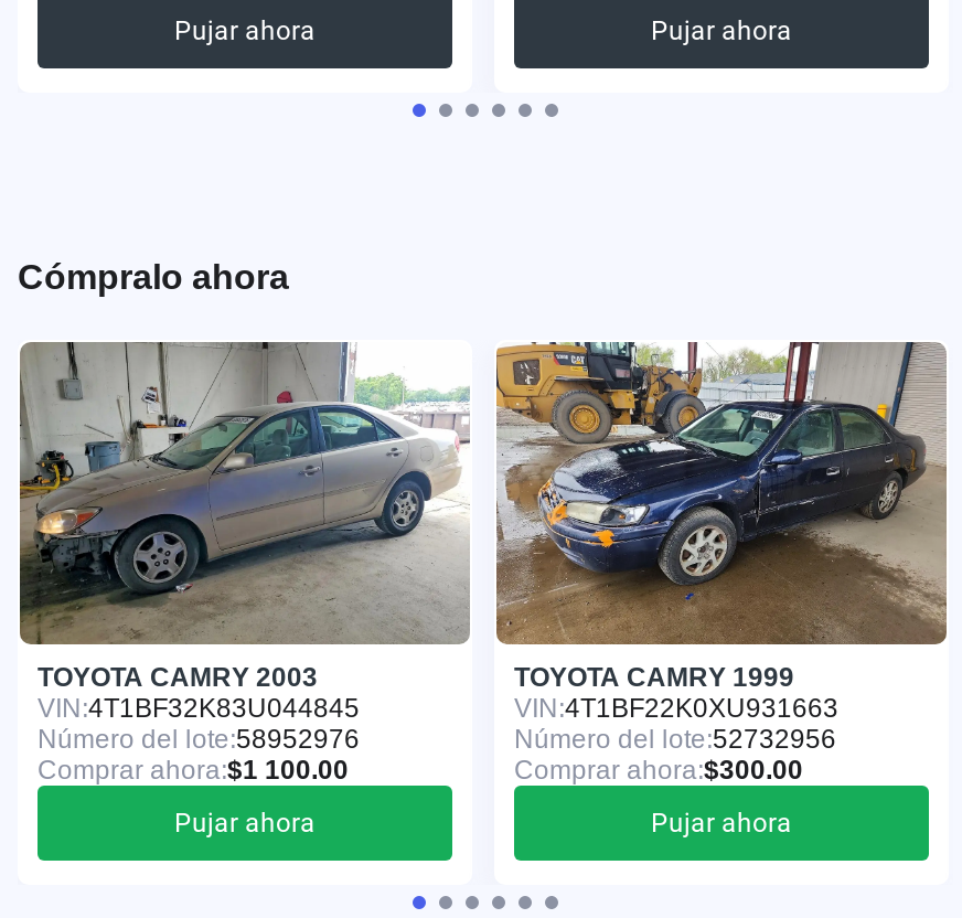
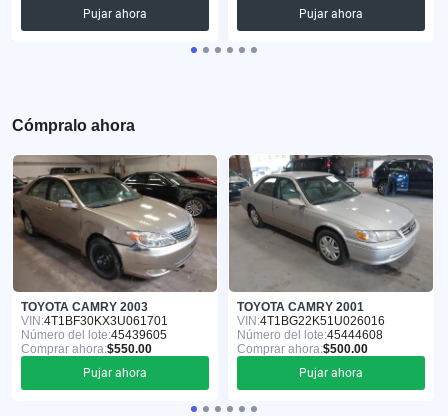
- [image]
- VIN: 4T1BF32K83U044845
- Número del lote:58952976
- Comprar ahora:$1 100.00
+ [image]
+ VIN: 4T1BF30KX3U061701
+ Número del lote:45439605
+ Comprar ahora:$550.00

- [image]
- TOYOTA CAMRY 1999
+ [image]
+ TOYOTA CAMRY 2001

- VIN: 4T1BF22K0XU931663
+ VIN: 4T1BG22K51U026016

- Número del lote:52732956
+ Número del lote:45444608

- Comprar ahora:$300.00
+ Comprar ahora:$500.00
